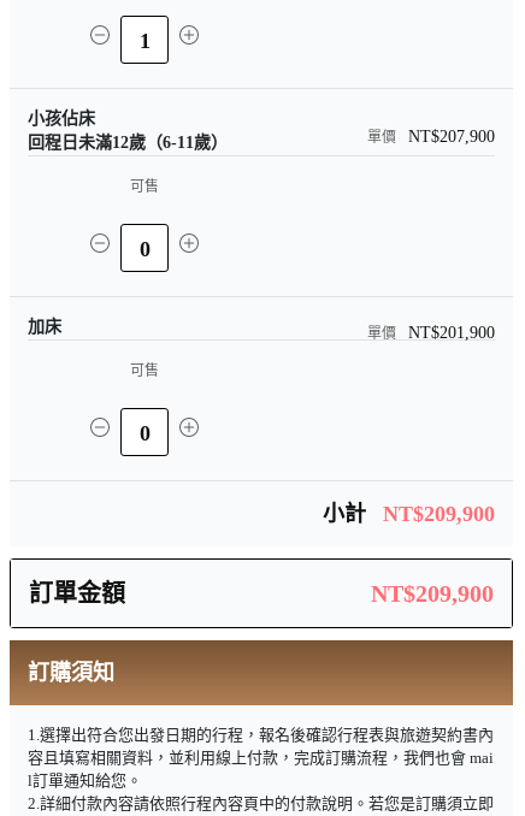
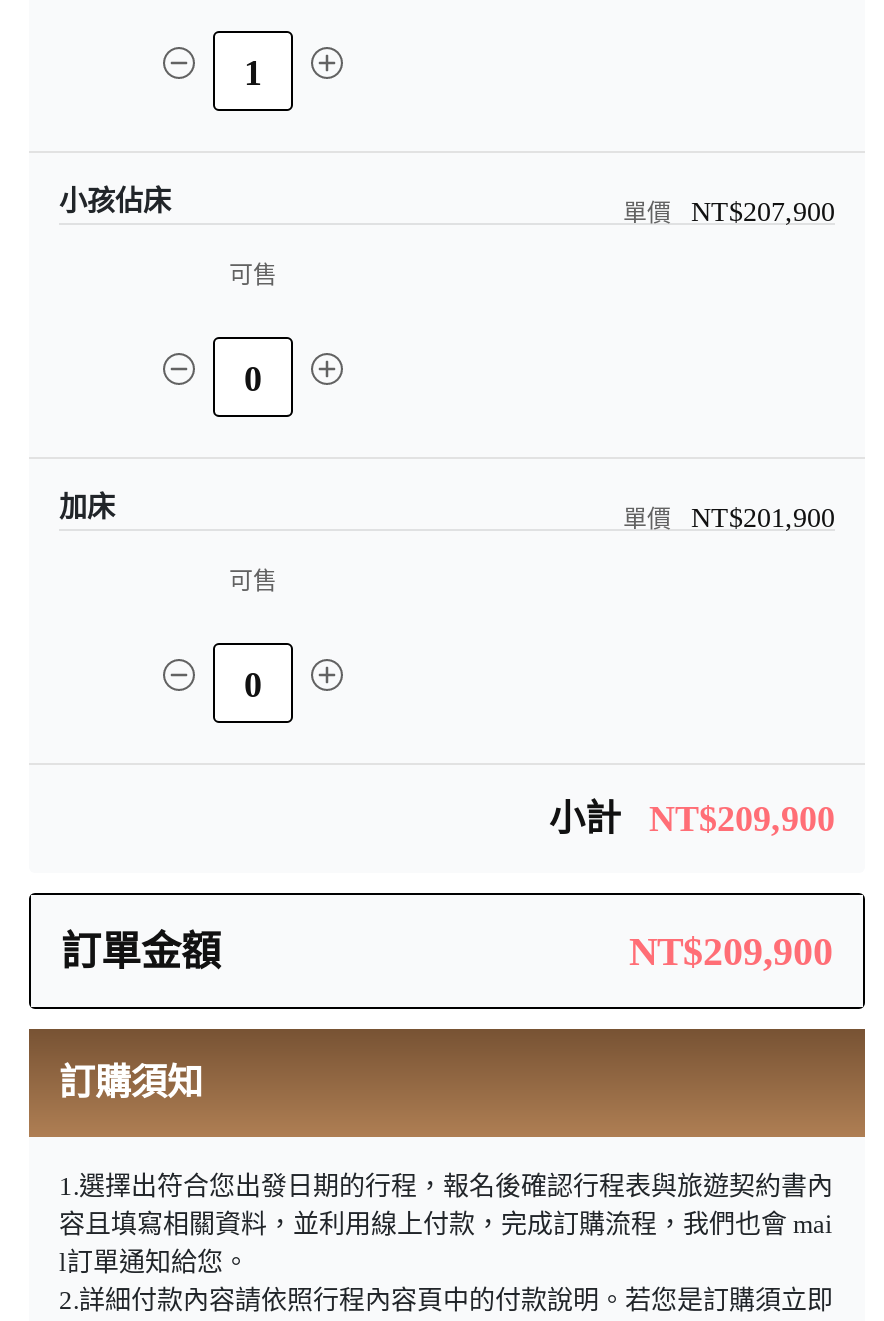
- 回程日未滿12歲（6-11歲）
